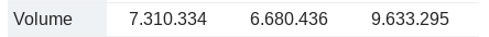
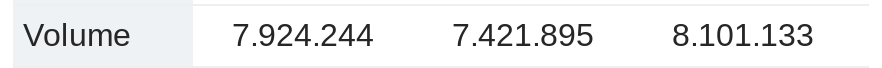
- 7.310.334
+ 7.924.244

- 6.680.436
+ 7.421.895

- 9.633.295
+ 8.101.133
